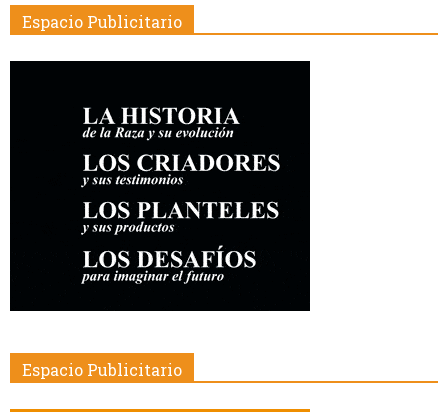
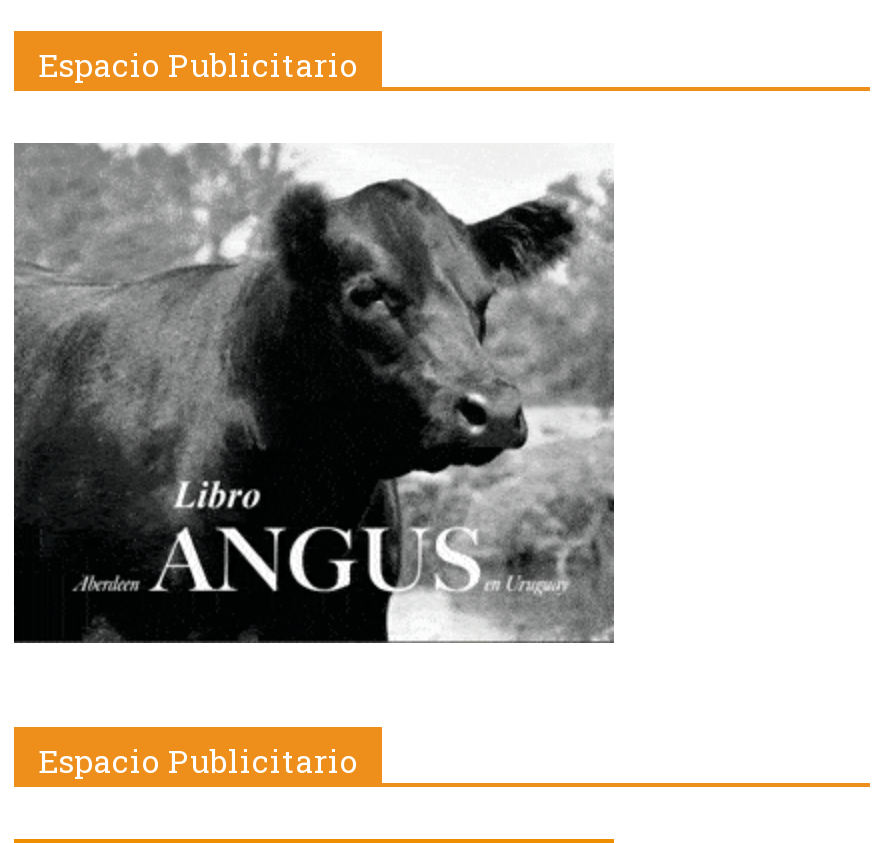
- [image]
+ [image]
